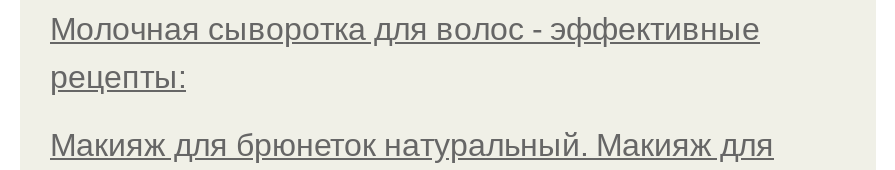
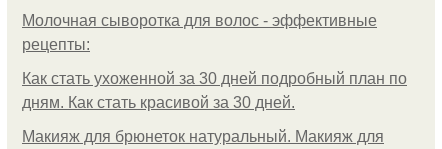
+ Как стать ухоженной за 30 дней подробный план по
+ дням. Как стать красивой за 30 дней.
